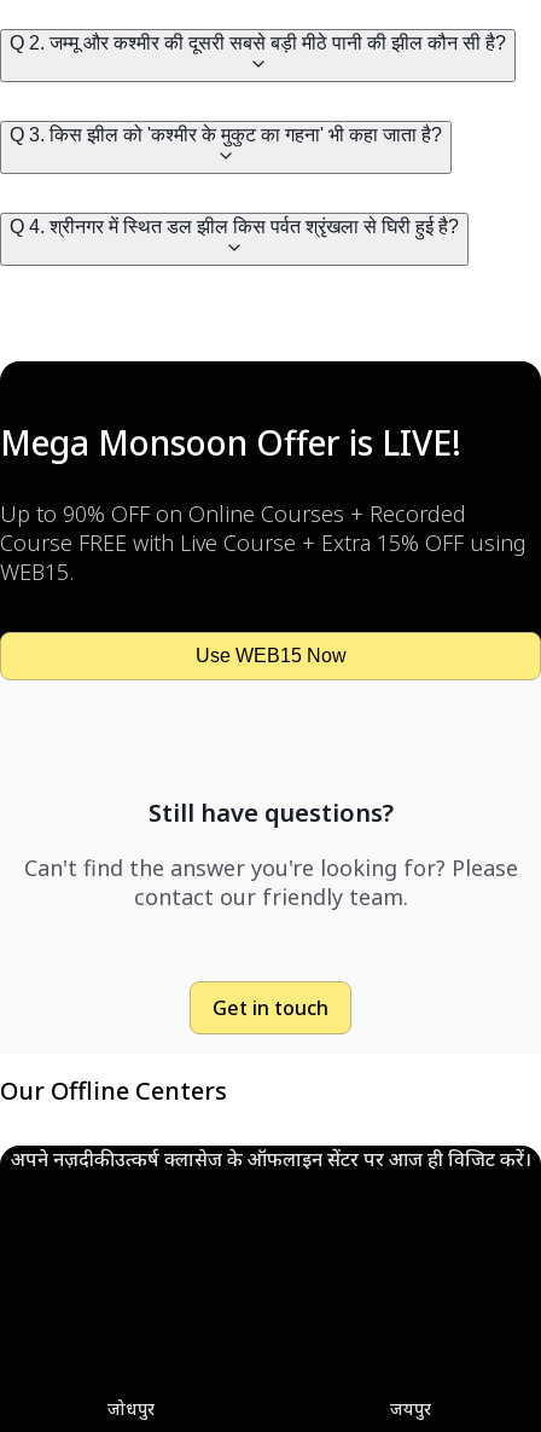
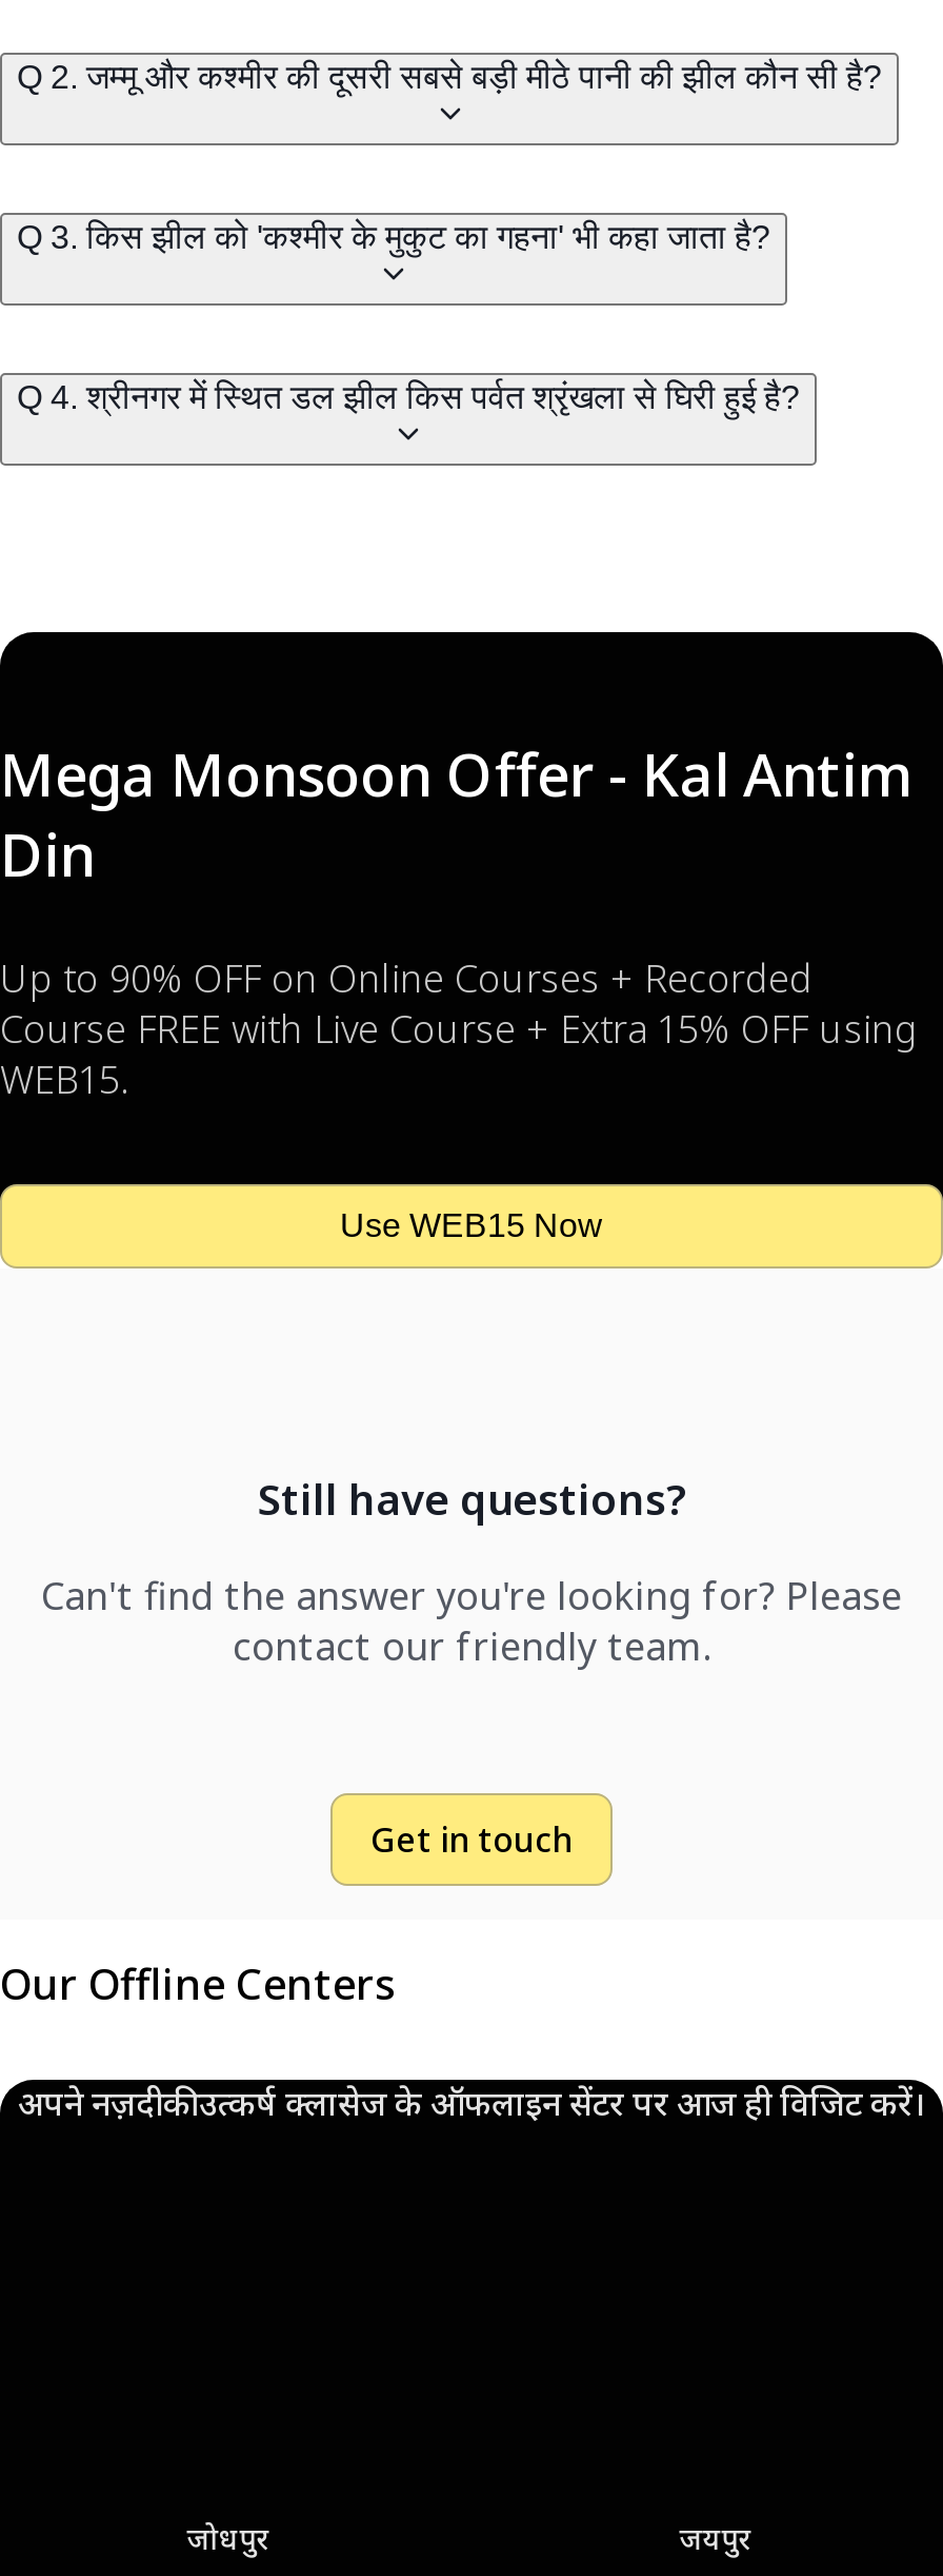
- Mega Monsoon Offer is LIVE!
+ Mega Monsoon Offer - Kal Antim
+ Din
